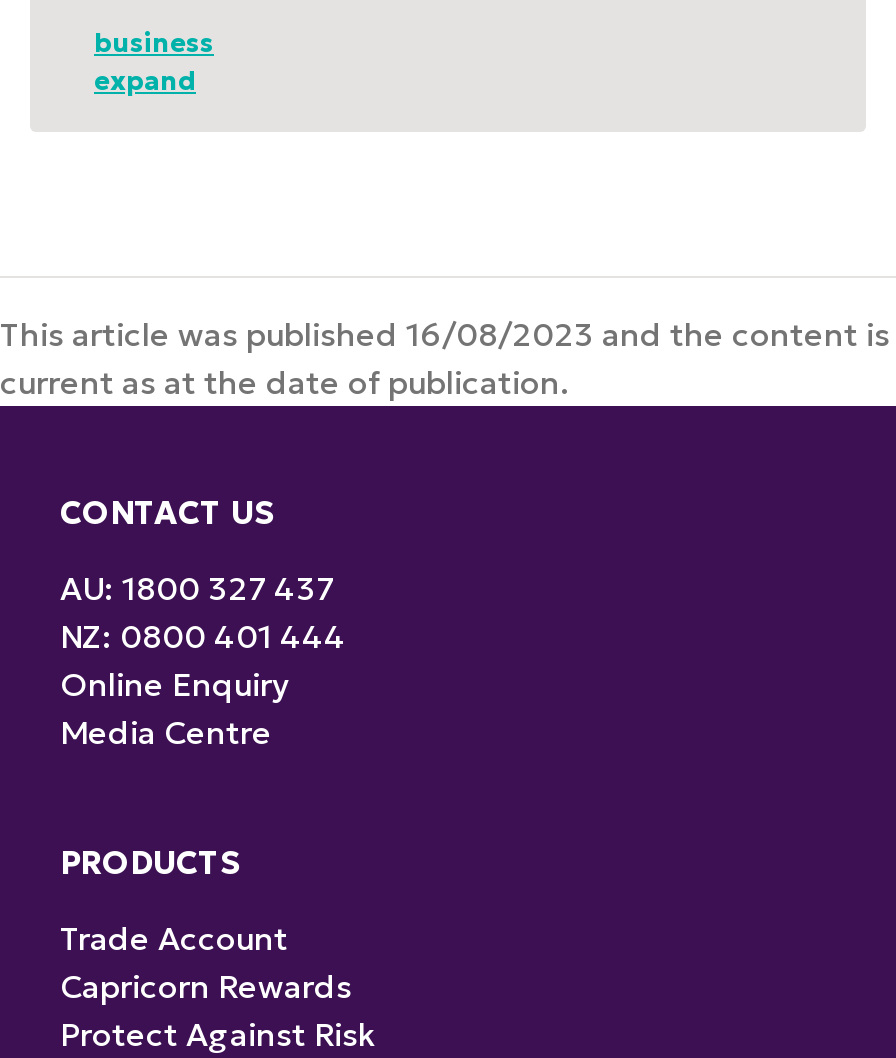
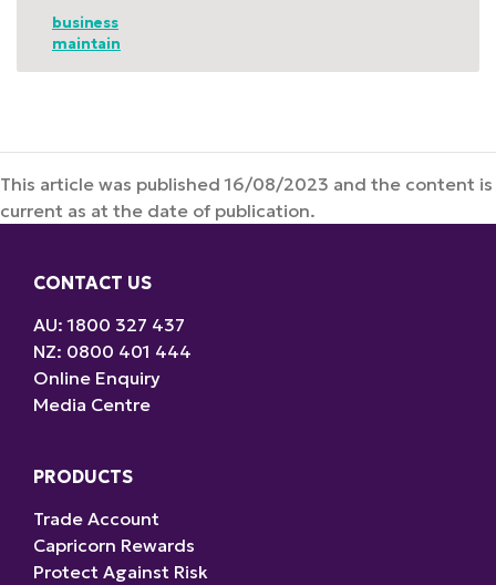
- expand
+ maintain
